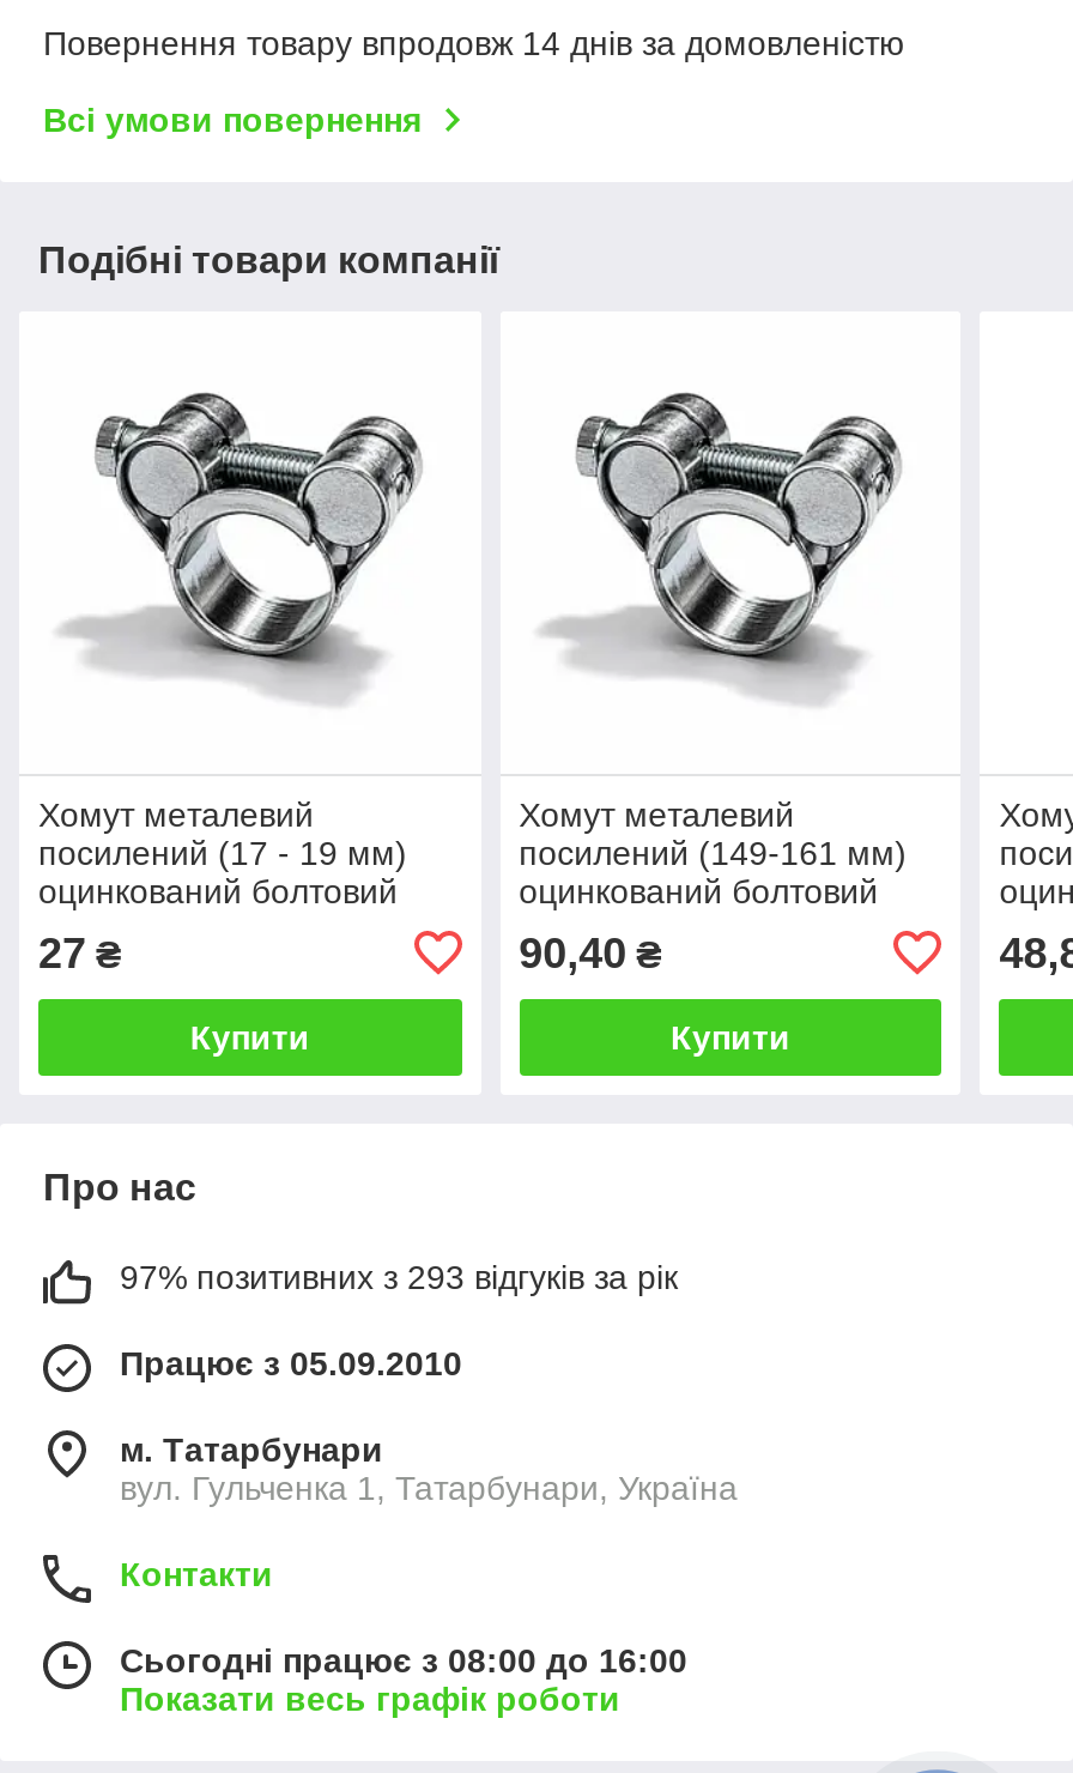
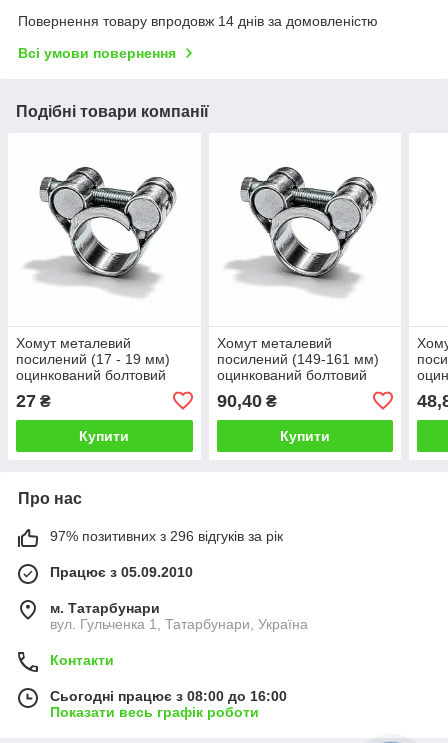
- 97% позитивних з 293 відгуків за рік
+ 97% позитивних з 296 відгуків за рік
